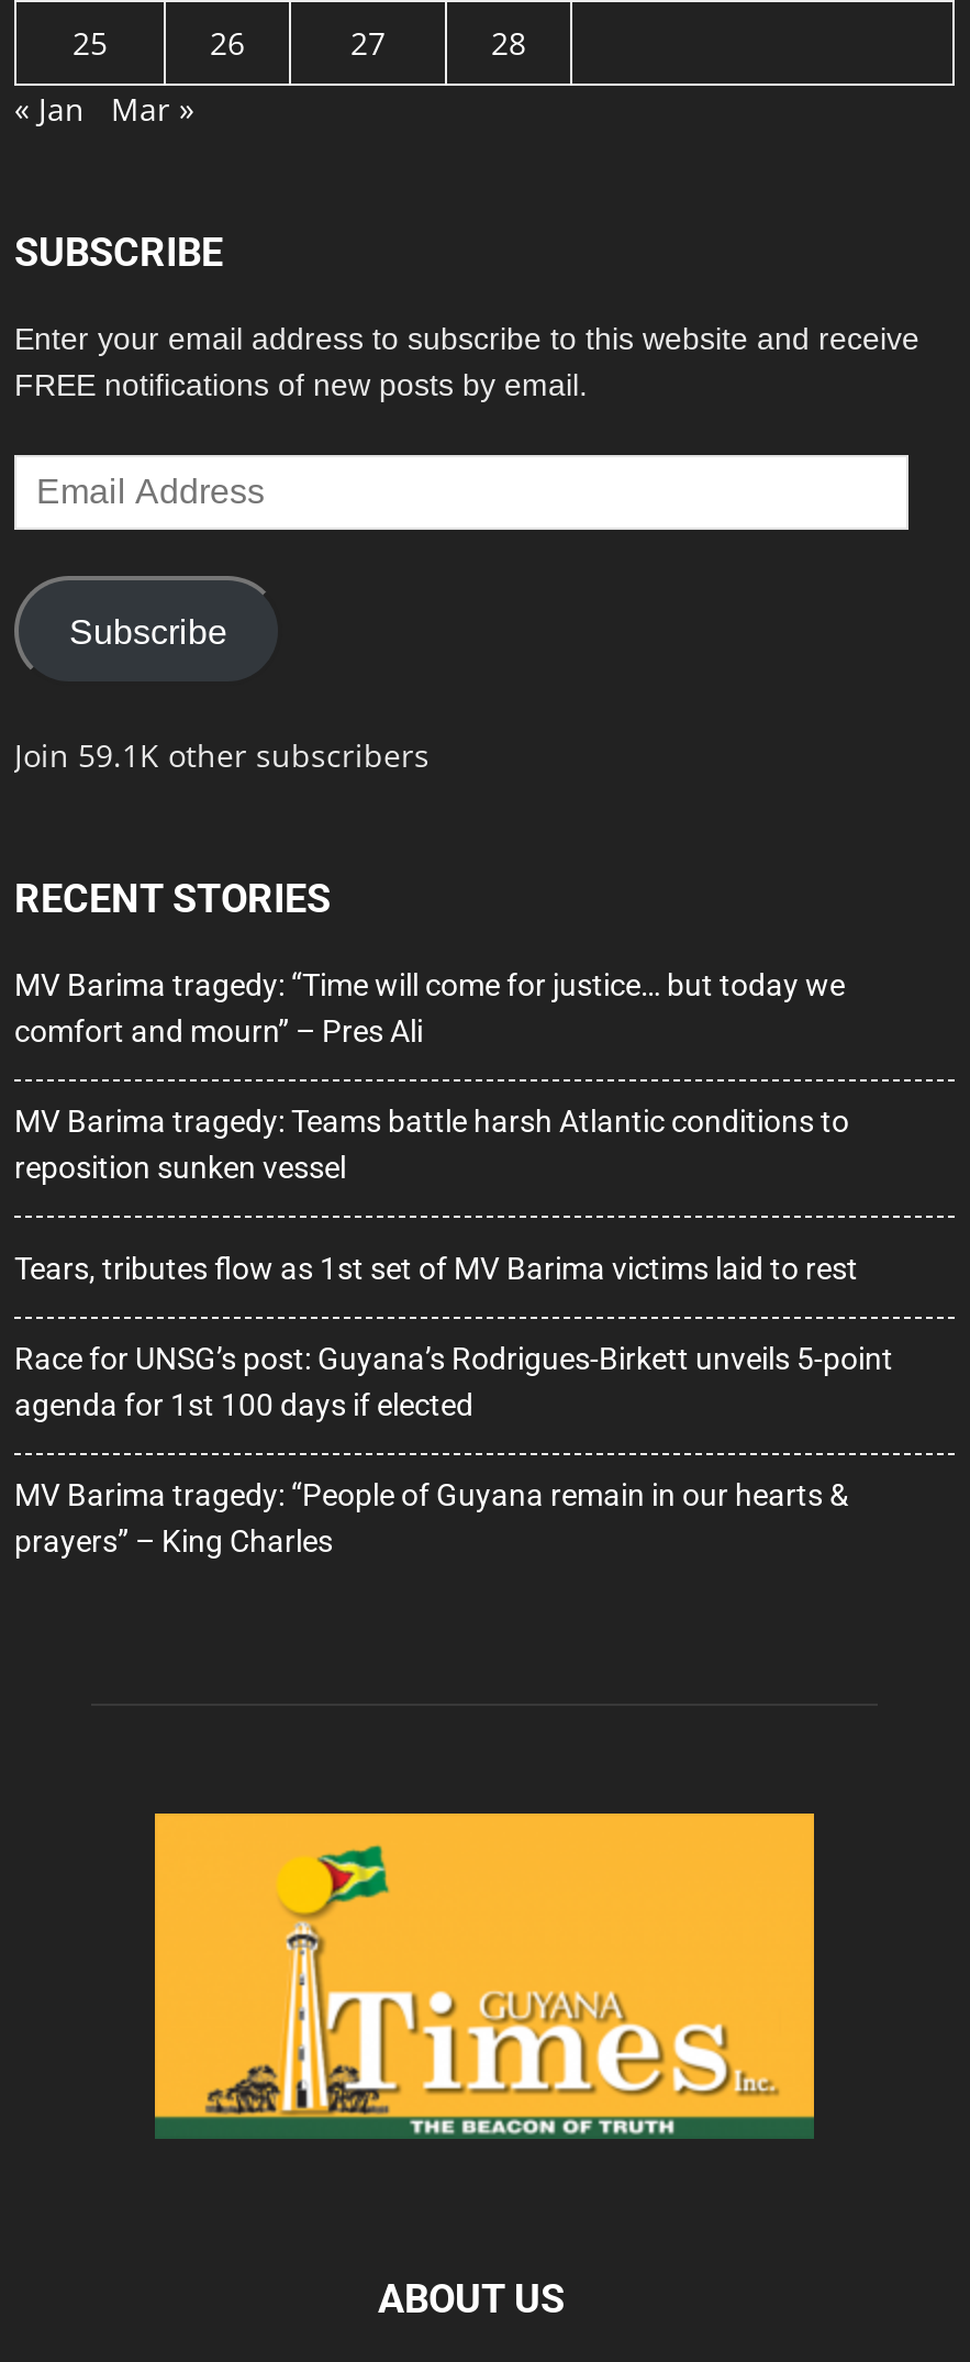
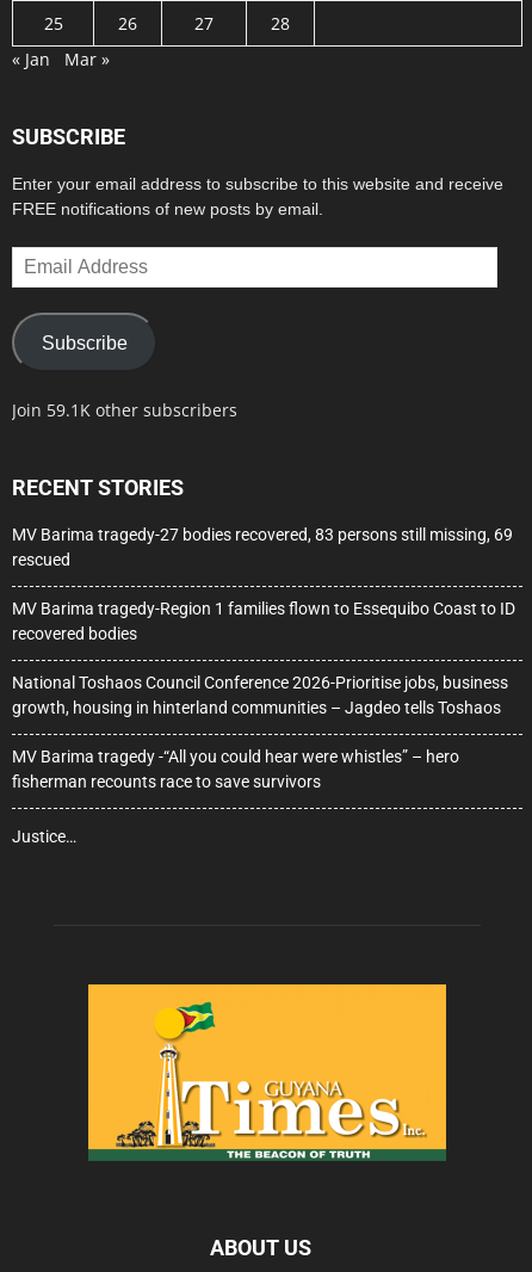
- MV Barima tragedy: “Time will come for justice… but today we
- comfort and mourn” – Pres Ali
+ MV Barima tragedy-27 bodies recovered, 83 persons still missing, 69
+ rescued

- MV Barima tragedy: Teams battle harsh Atlantic conditions to
- reposition sunken vessel
+ MV Barima tragedy-Region 1 families flown to Essequibo Coast to ID
+ recovered bodies

- Tears, tributes flow as 1st set of MV Barima victims laid to rest
+ National Toshaos Council Conference 2026-Prioritise jobs, business
+ growth, housing in hinterland communities – Jagdeo tells Toshaos

- Race for UNSG’s post: Guyana’s Rodrigues-Birkett unveils 5-point
- agenda for 1st 100 days if elected
+ MV Barima tragedy -“All you could hear were whistles” – hero
+ fisherman recounts race to save survivors

- MV Barima tragedy: “People of Guyana remain in our hearts &
- prayers” – King Charles
+ Justice…
